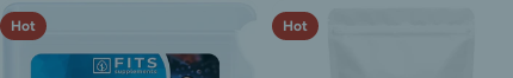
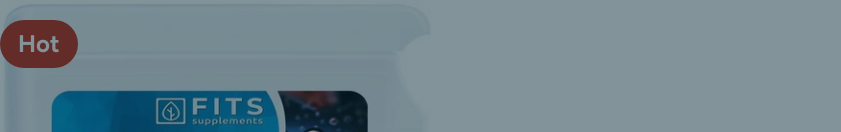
- Hot
